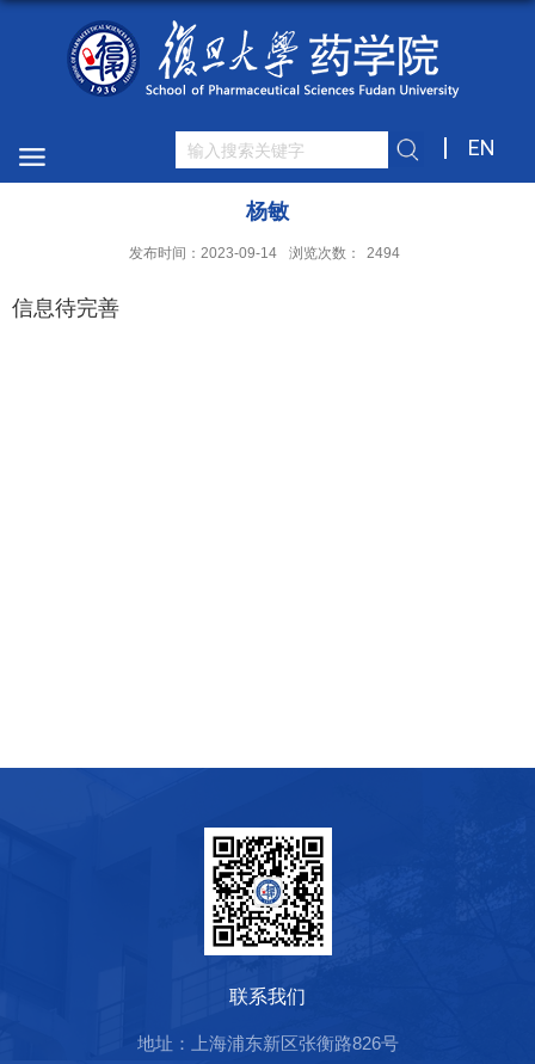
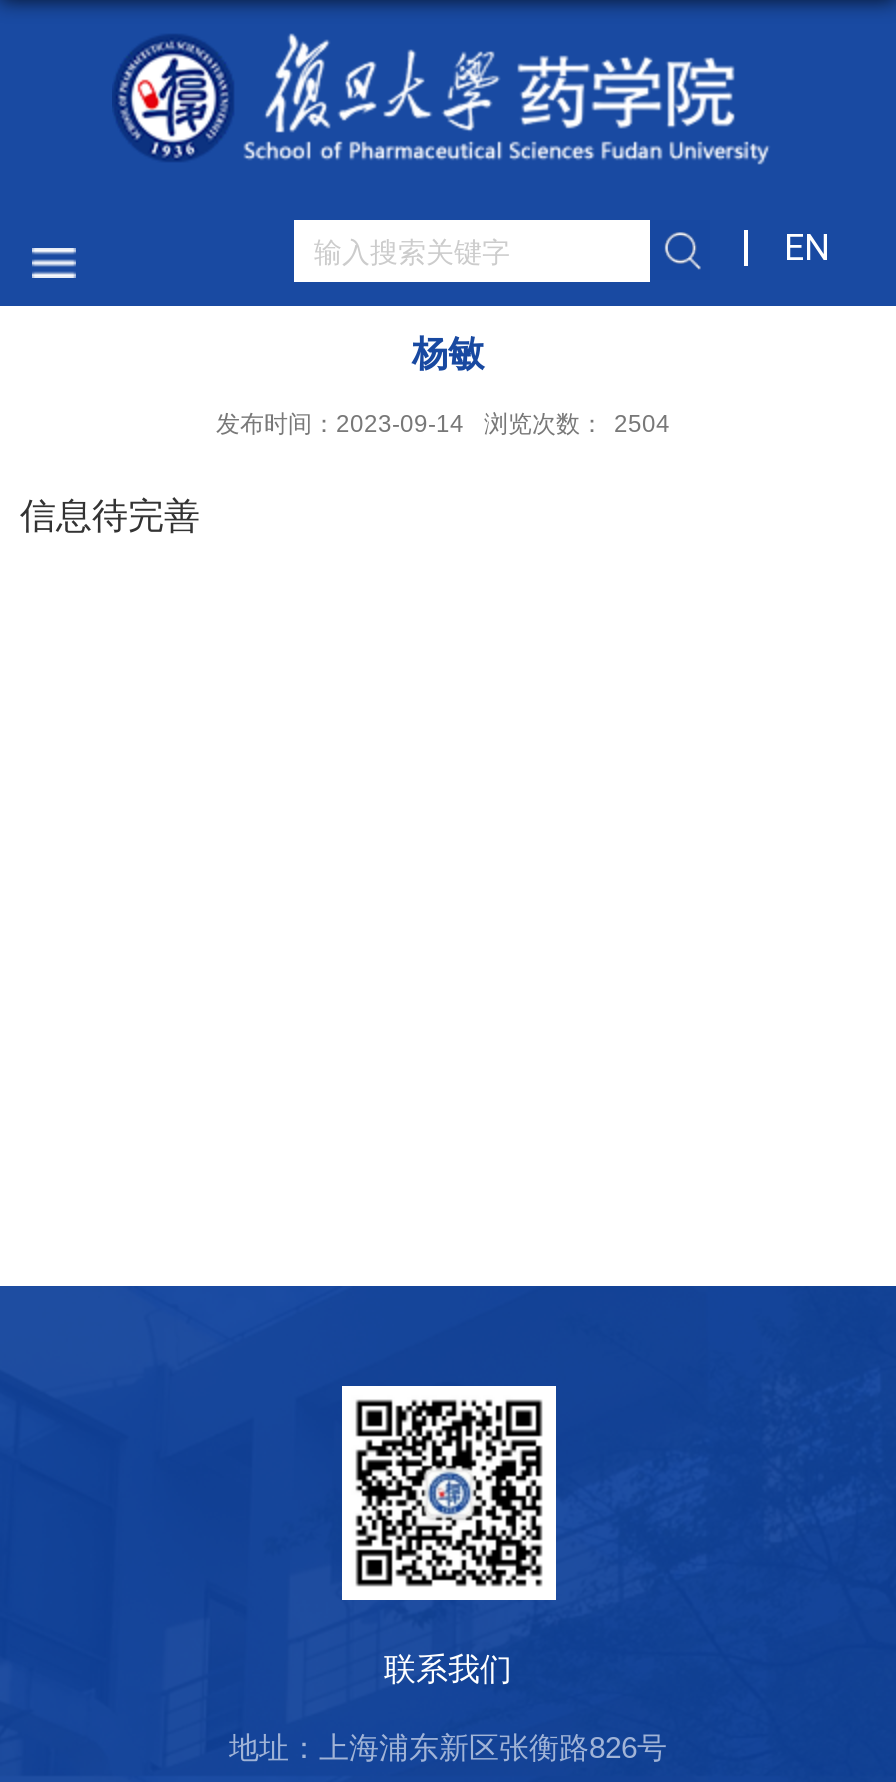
- 发布时间：2023-09-14 浏览次数： 2494
+ 发布时间：2023-09-14 浏览次数： 2504
